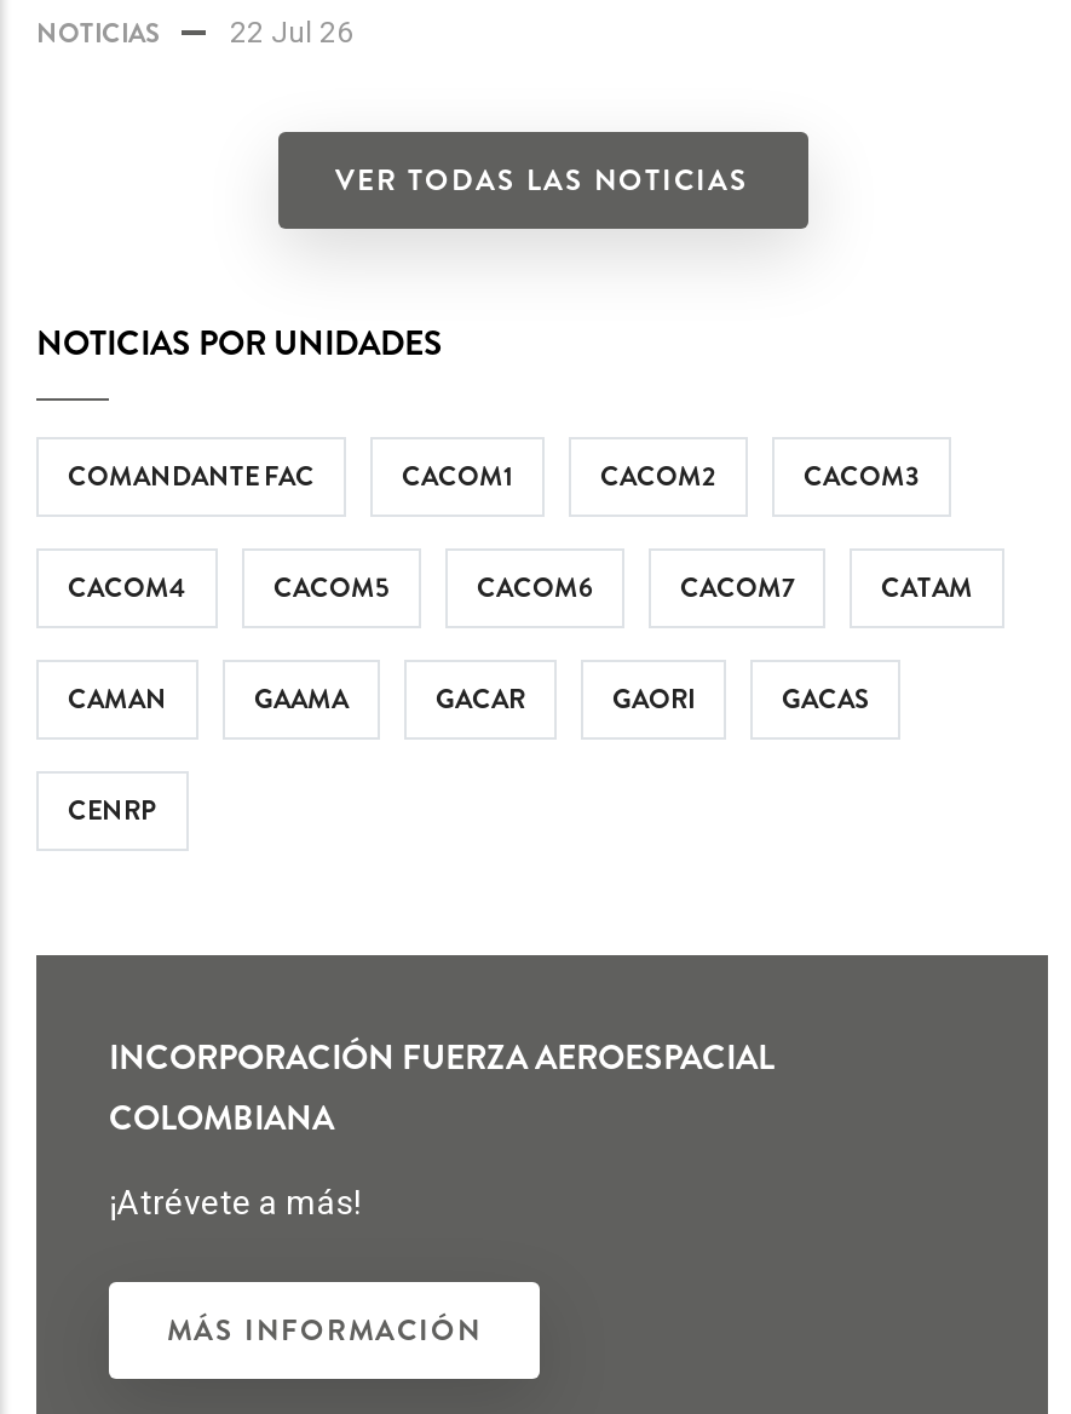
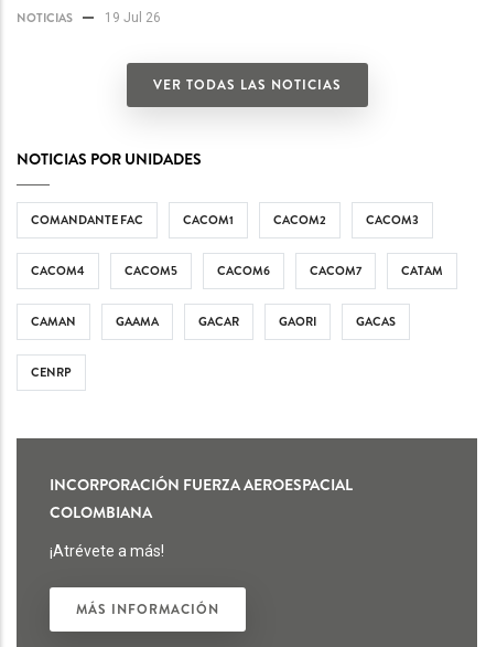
- 22 Jul 26
+ 19 Jul 26
